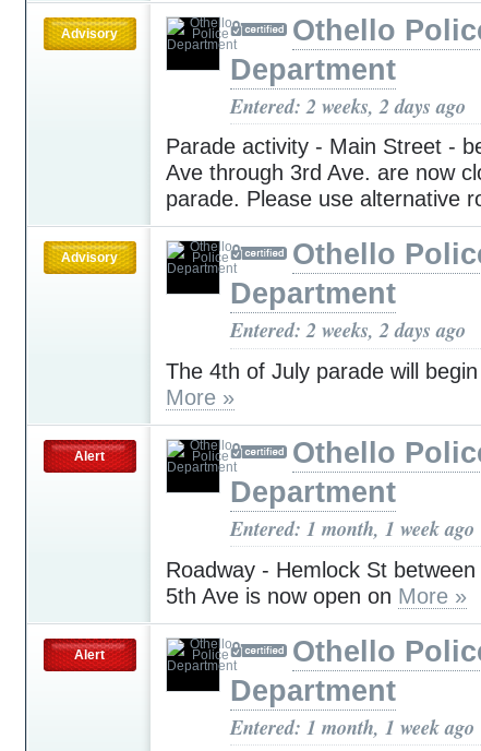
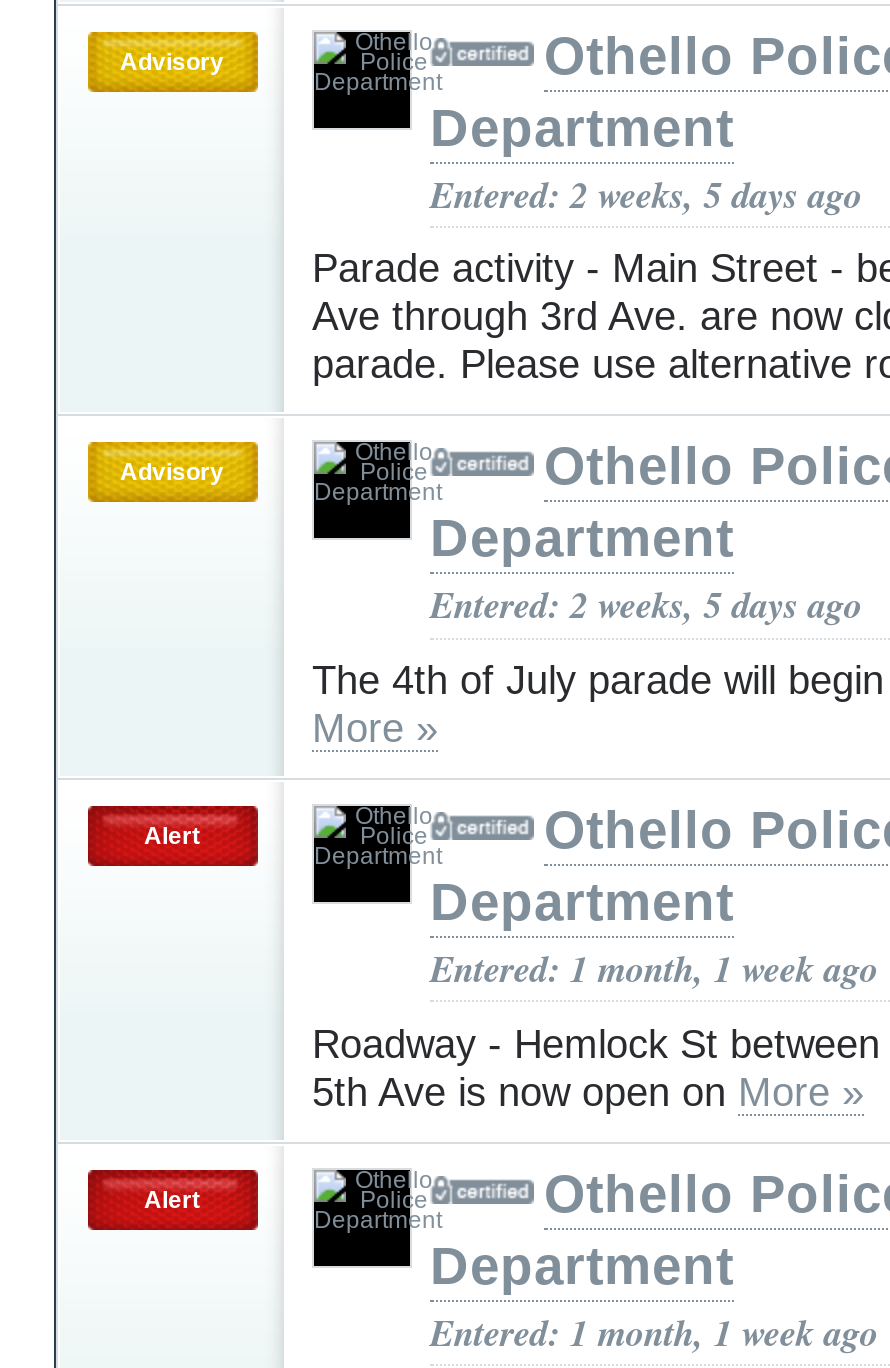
- Entered: 2 weeks, 2 days ago
+ Entered: 2 weeks, 5 days ago

- Entered: 2 weeks, 2 days ago
+ Entered: 2 weeks, 5 days ago
